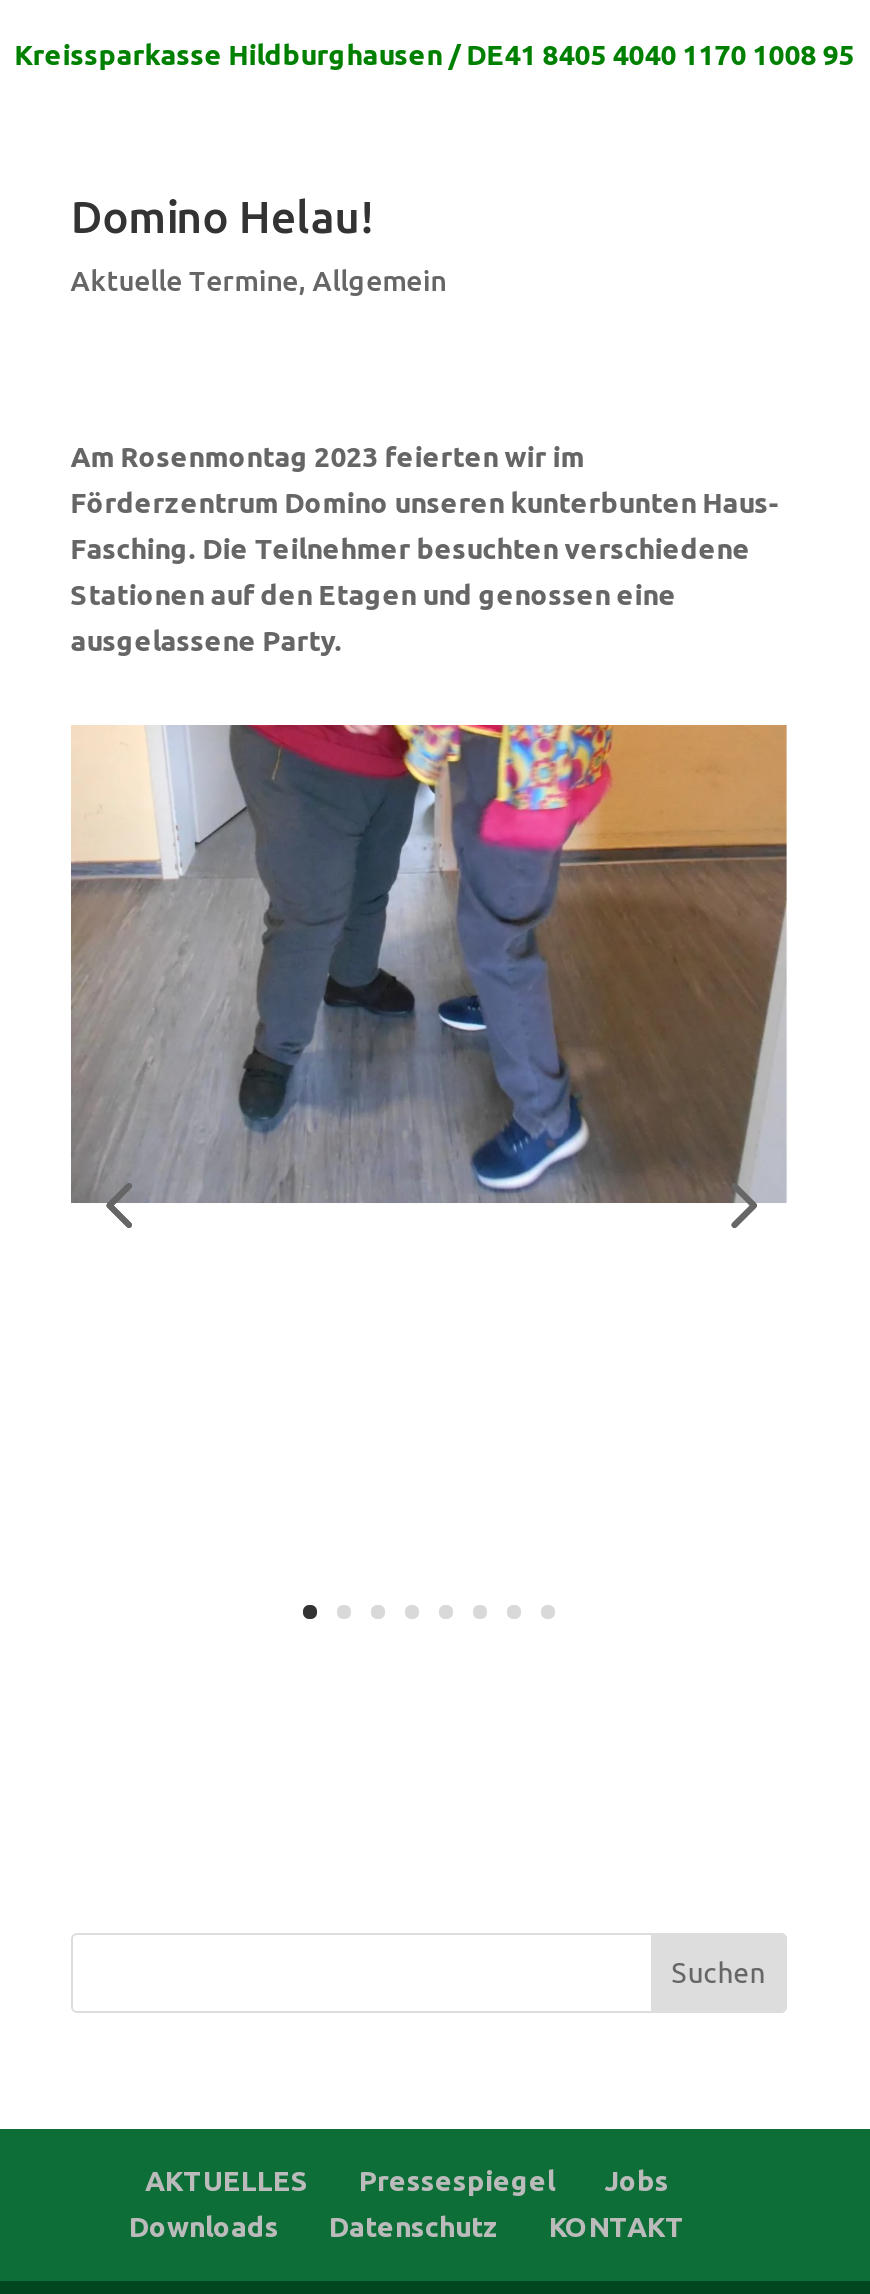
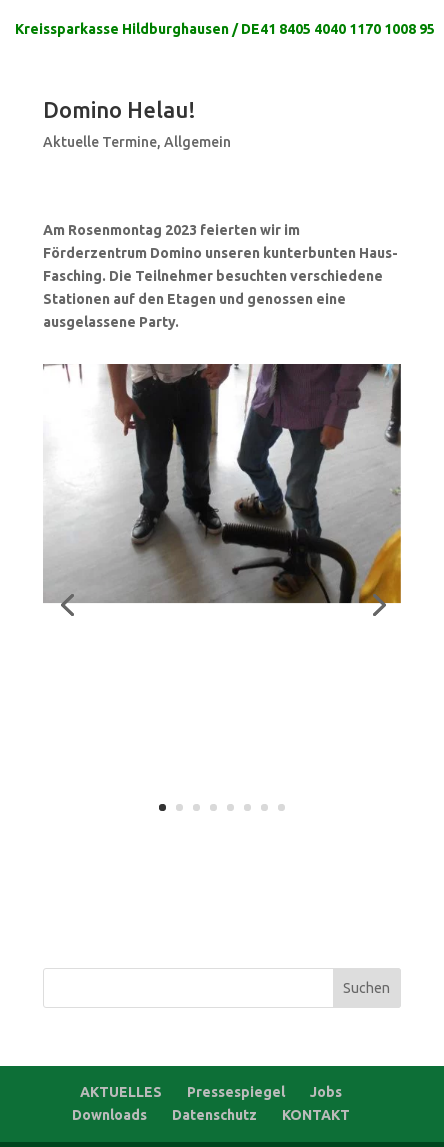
- [image]
+ [image]
